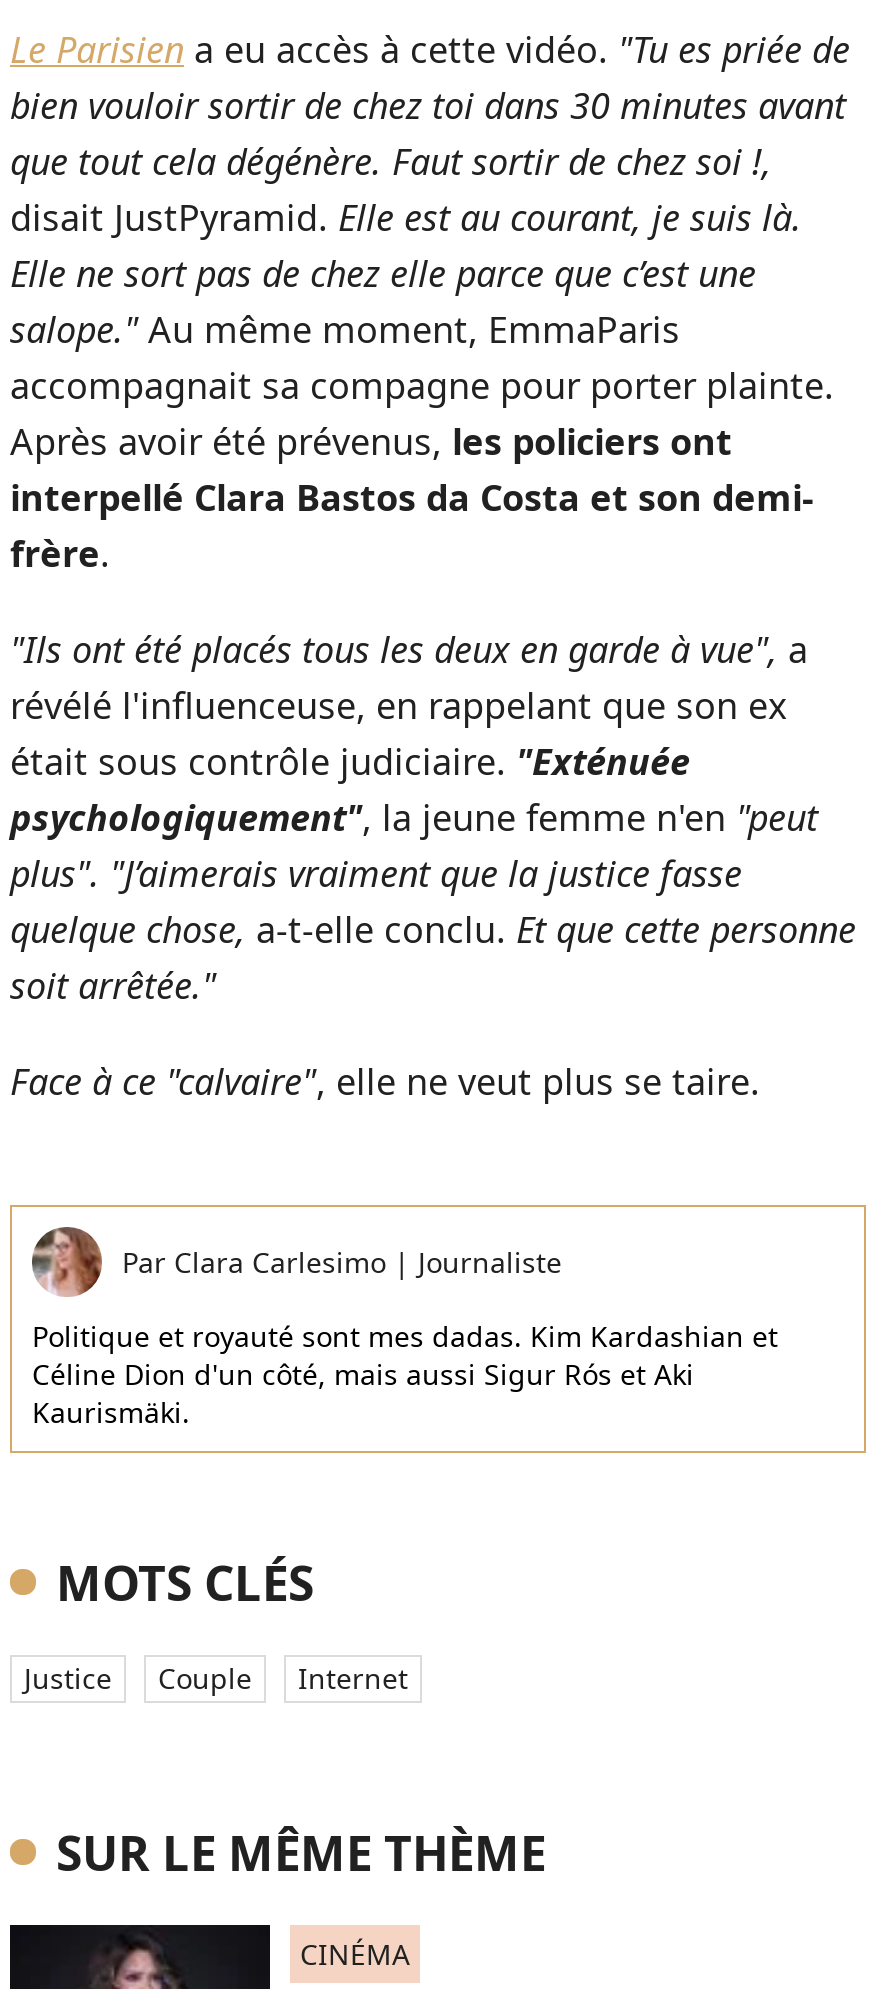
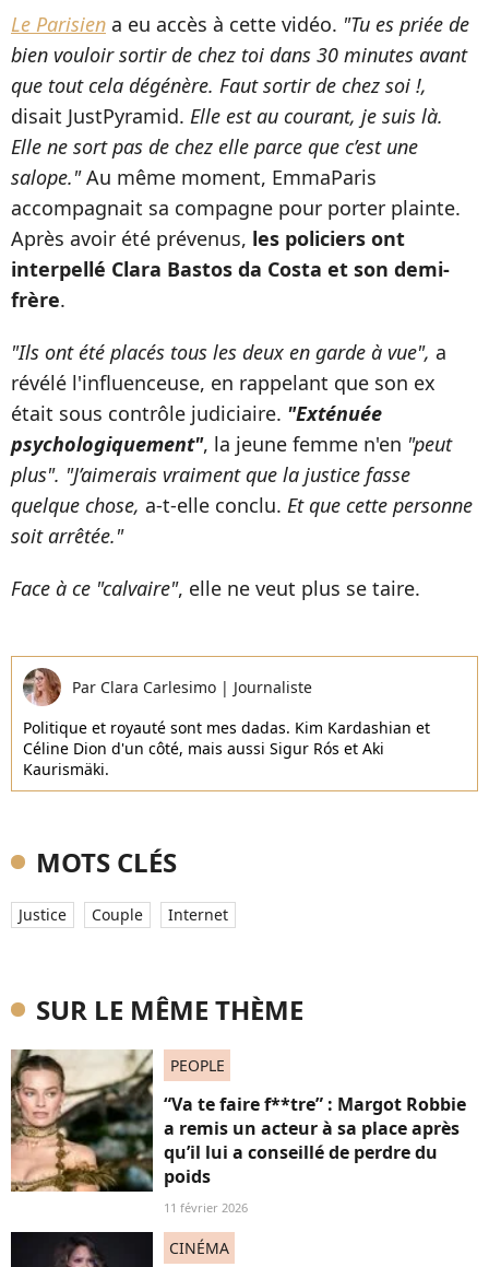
+ [image]
+ PEOPLE
+ “Va te faire f**tre” : Margot Robbie
+ a remis un acteur à sa place après
+ qu’il lui a conseillé de perdre du
+ poids
+ 11 février 2026
